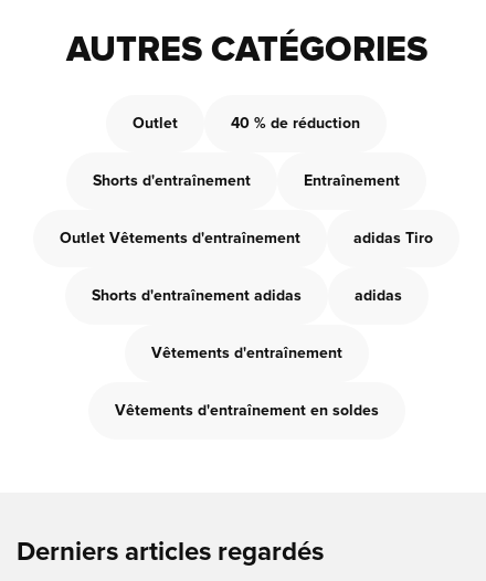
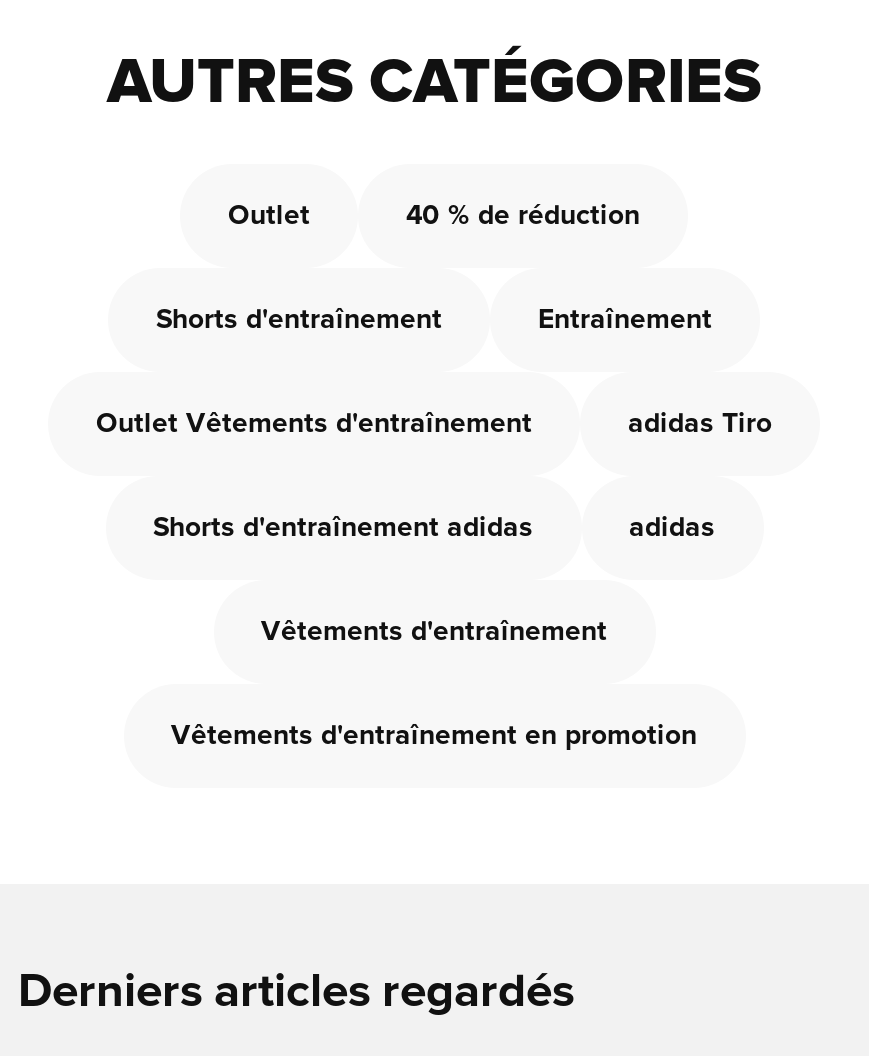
- Vêtements d'entraînement en soldes
+ Vêtements d'entraînement en promotion
